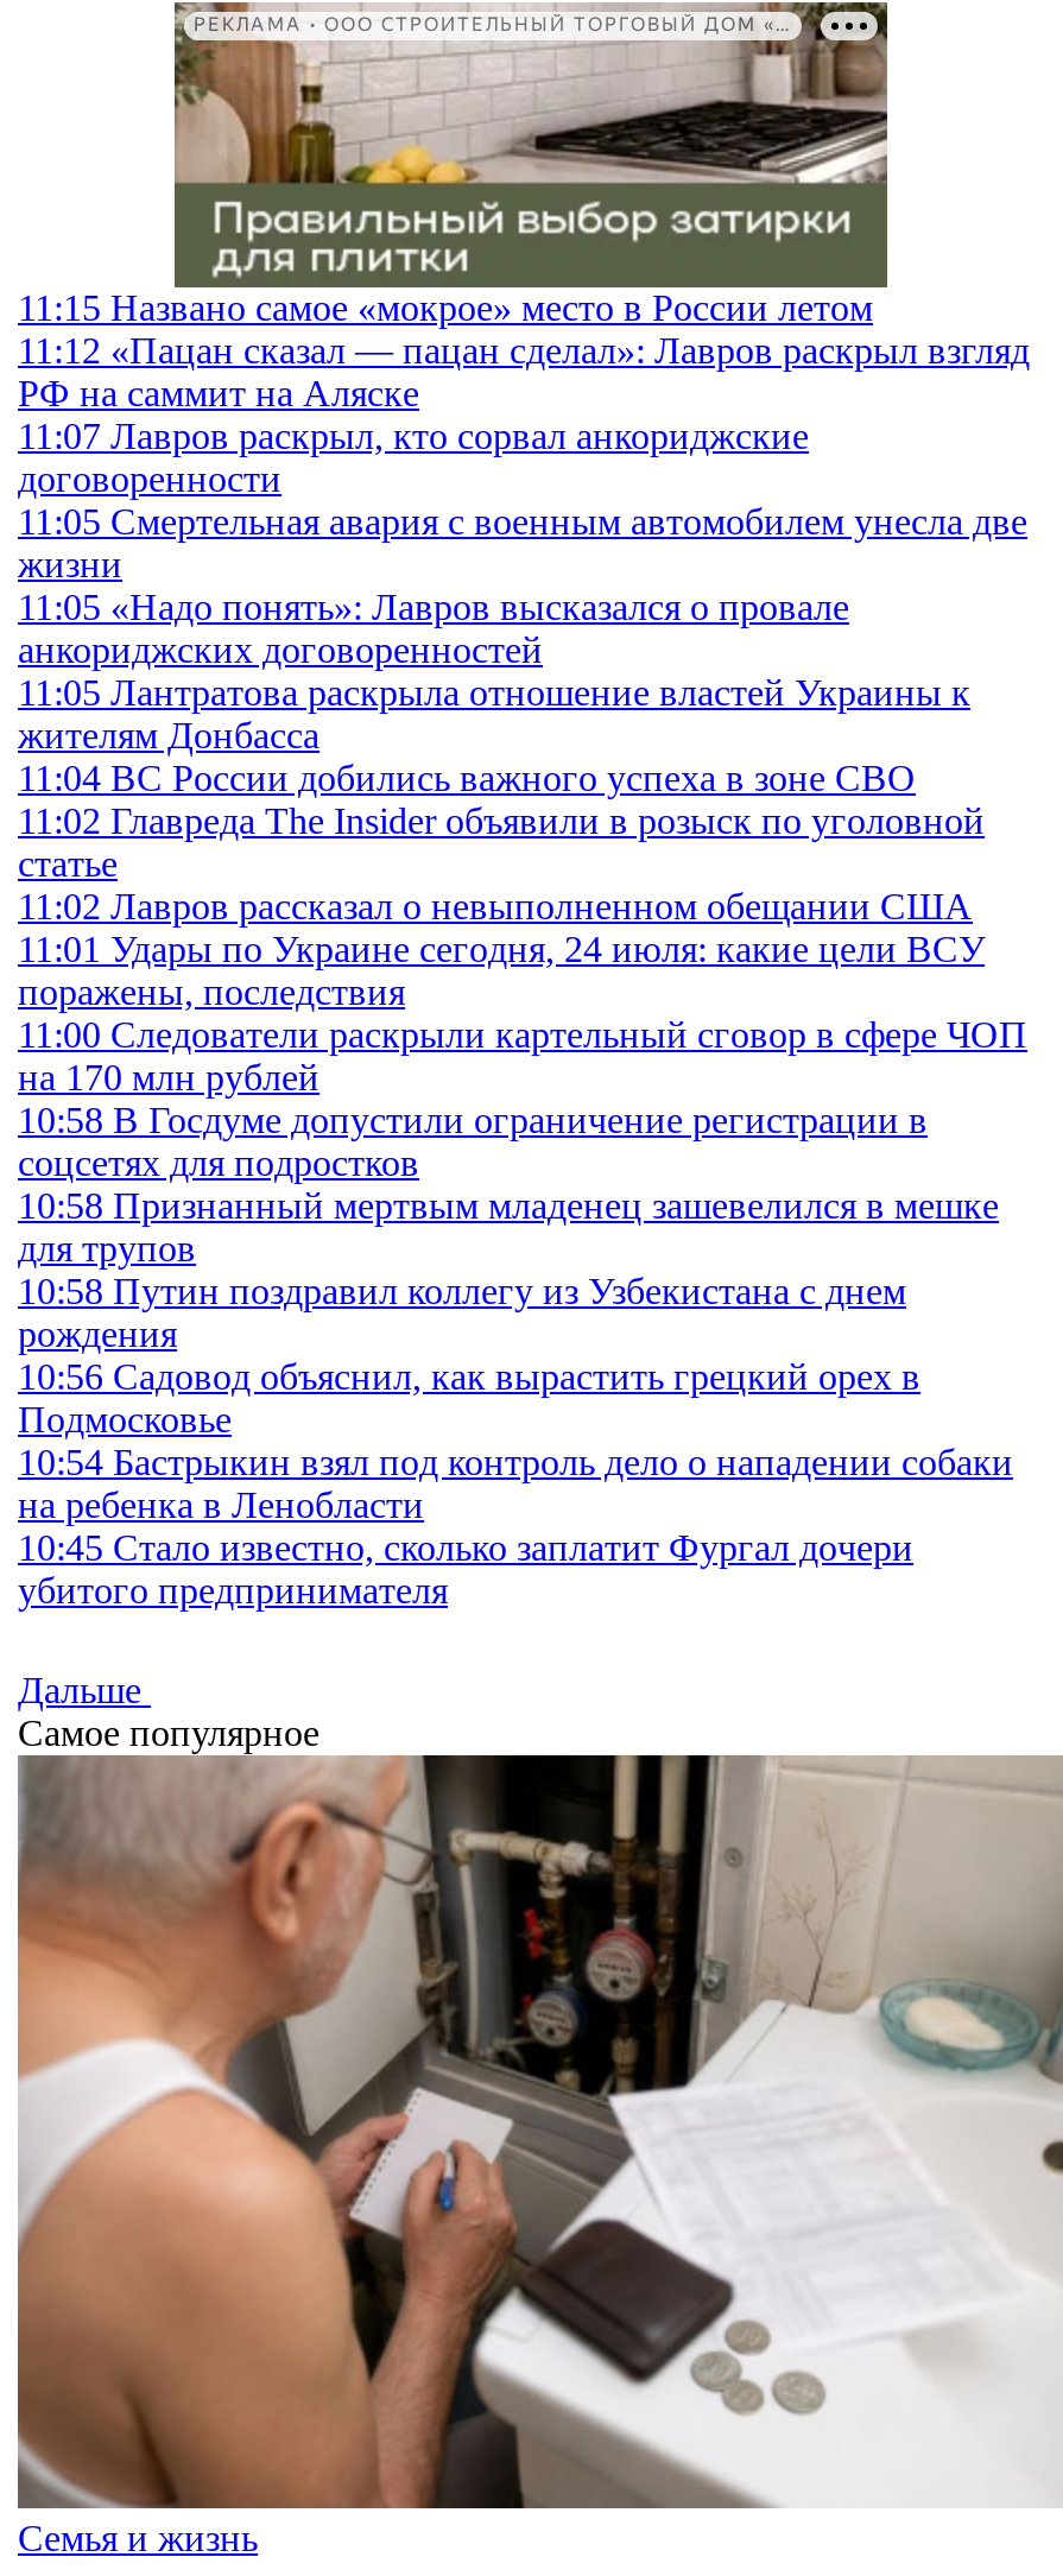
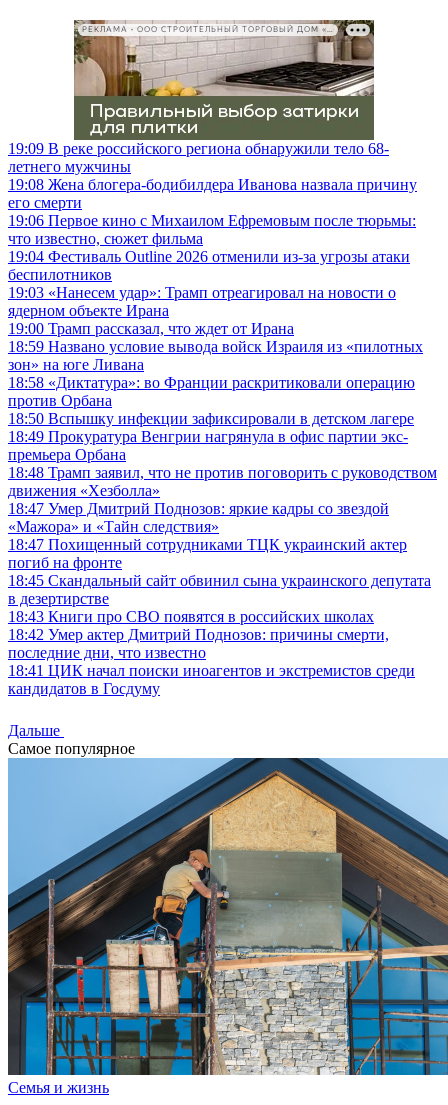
- 11:15 Названо самое «мокрое» место в России летом
- 11:12 «Пацан сказал — пацан сделал»: Лавров раскрыл взгляд
- РФ на саммит на Аляске
- 11:07 Лавров раскрыл, кто сорвал анкориджские
- договоренности
- 11:05 Смертельная авария с военным автомобилем унесла две
- жизни
- 11:05 «Надо понять»: Лавров высказался о провале
- анкориджских договоренностей
- 11:05 Лантратова раскрыла отношение властей Украины к
- жителям Донбасса
- 11:04 ВС России добились важного успеха в зоне СВО
- 11:02 Главреда The Insider объявили в розыск по уголовной
- статье
- 11:02 Лавров рассказал о невыполненном обещании США
- 11:01 Удары по Украине сегодня, 24 июля: какие цели ВСУ
- поражены, последствия
- 11:00 Следователи раскрыли картельный сговор в сфере ЧОП
- на 170 млн рублей
- 10:58 В Госдуме допустили ограничение регистрации в
- соцсетях для подростков
- 10:58 Признанный мертвым младенец зашевелился в мешке
- для трупов
- 10:58Путин поздравил коллегу из Узбекистана с днем
- рождения
- 10:56 Садовод объяснил, как вырастить грецкий орех в
- Подмосковье
- 10:54 Бастрыкин взял под контроль дело о нападении собаки
- на ребенка в Ленобласти
- 10:45 Стало известно, сколько заплатит Фургал дочери
- убитого предпринимателя
+ 19:09 В реке российского региона обнаружили тело 68-
+ летнего мужчины
+ 19:08 Жена блогера-бодибилдера Иванова назвала причину
+ его смерти
+ 19:06 Первое кино с Михаилом Ефремовым после тюрьмы:
+ что известно, сюжет фильма
+ 19:04 Фестиваль Outline 2026 отменили из-за угрозы атаки
+ беспилотников
+ 19:03 «Нанесем удар»: Трамп отреагировал на новости о
+ ядерном объекте Ирана
+ 19:00 Трамп рассказал, что ждет от Ирана
+ 18:59 Названо условие вывода войск Израиля из «пилотных
+ зон» на юге Ливана
+ 18:58 «Диктатура»: во Франции раскритиковали операцию
+ против Орбана
+ 18:50 Вспышку инфекции зафиксировали в детском лагере
+ 18:49 Прокуратура Венгрии нагрянула в офис партии экс-
+ премьера Орбана
+ 18:48 Трамп заявил, что не против поговорить с руководством
+ движения «Хезболла»
+ 18:47 Умер Дмитрий Поднозов: яркие кадры со звездой
+ «Мажора» и «Тайн следствия»
+ 18:47 Похищенный сотрудниками ТЦК украинский актер
+ погиб на фронте
+ 18:45 Скандальный сайт обвинил сына украинского депутата
+ в дезертирстве
+ 18:43 Книги про СВО появятся в российских школах
+ 18:42 Умер актер Дмитрий Поднозов: причины смерти,
+ последние дни, что известно
+ 18:41 ЦИК начал поиски иноагентов и экстремистов среди
+ кандидатов в Госдуму

- [image]
+ [image]
